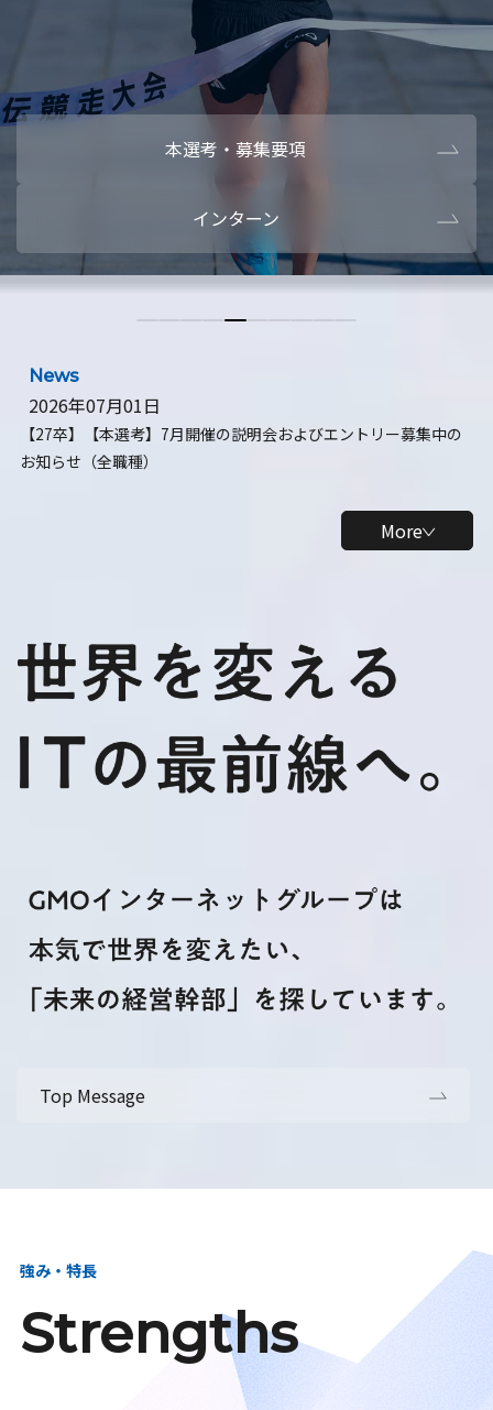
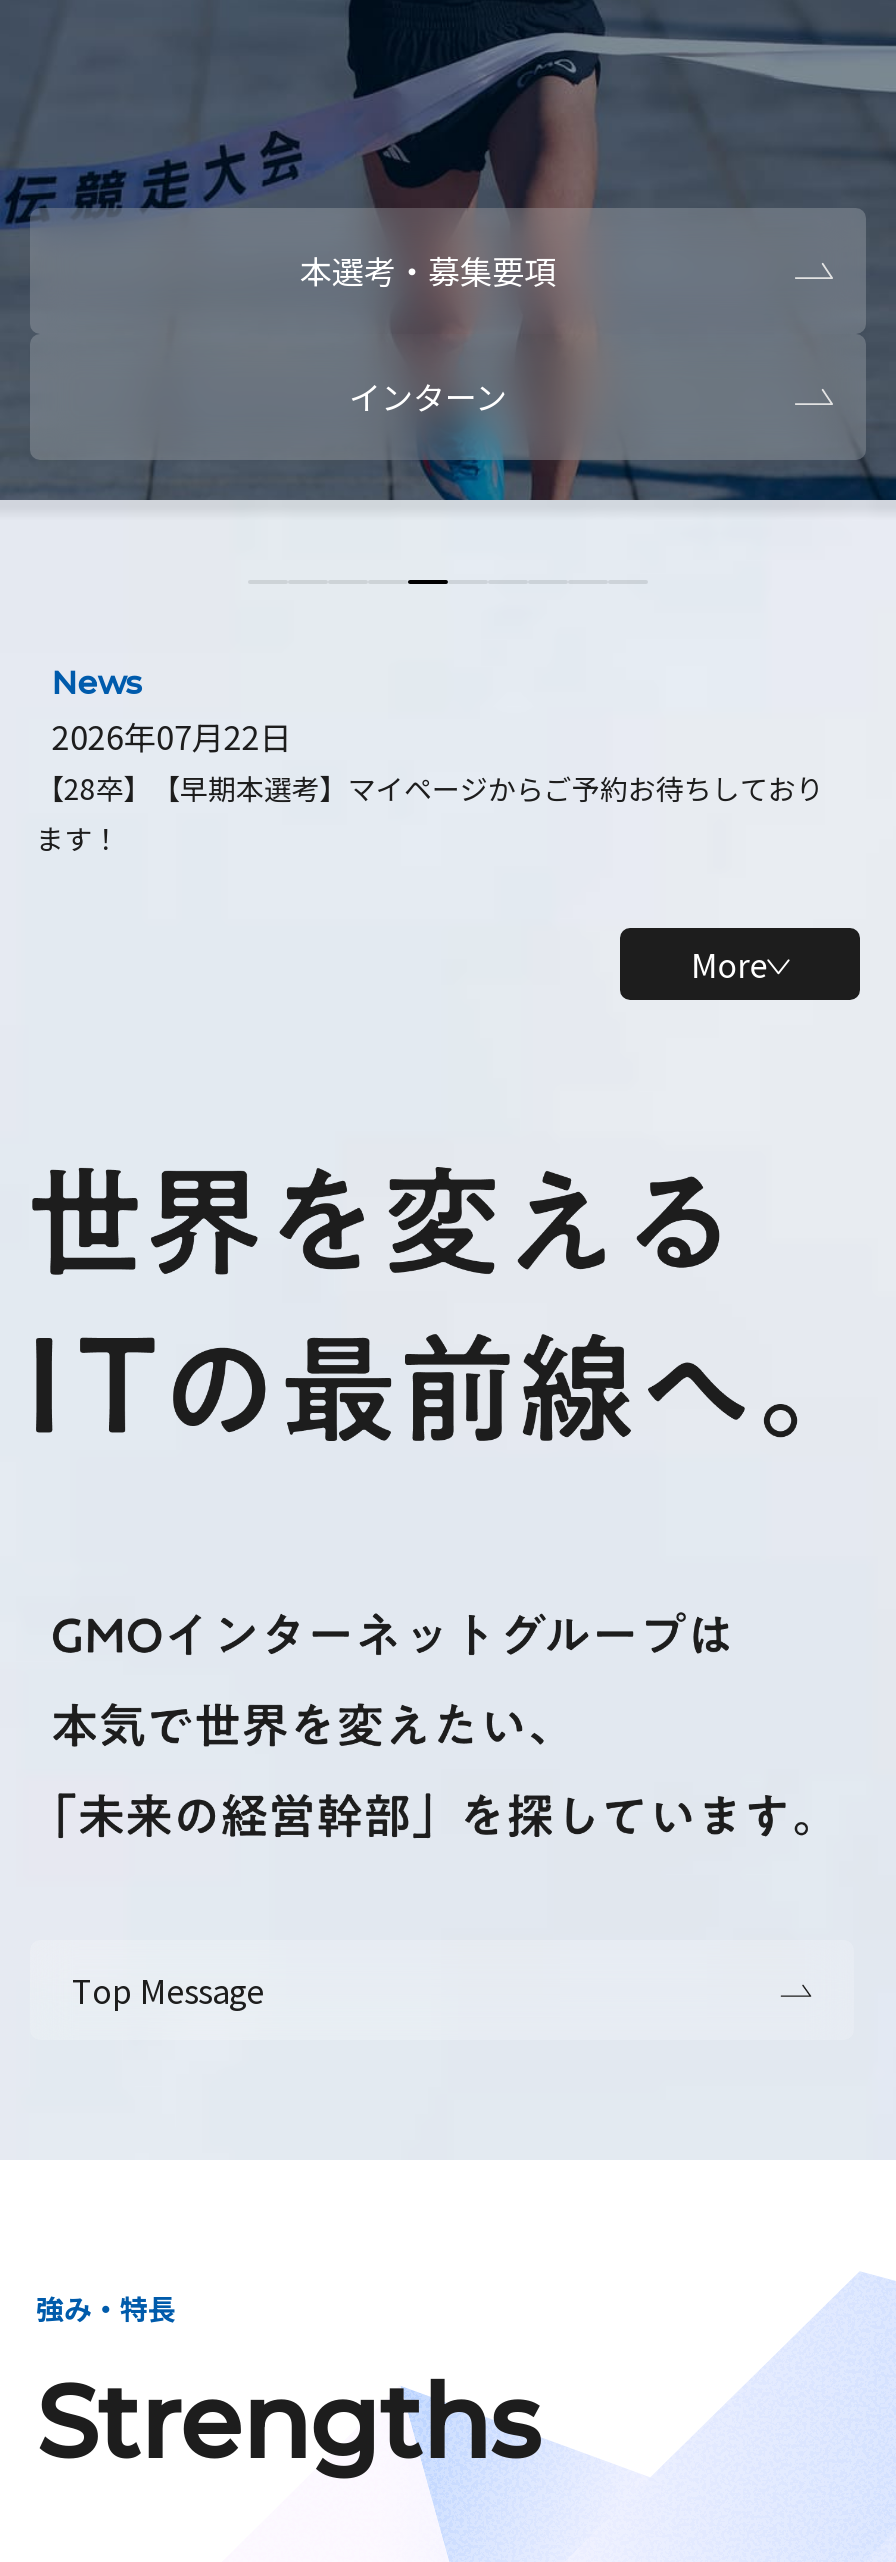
- 2026年07月01日
- 【27卒】【本選考】7月開催の説明会およびエントリー募集中の
- お知らせ（全職種）
+ 2026年07月22日
+ 【28卒】【早期本選考】マイページからご予約お待ちしており
+ ます！
